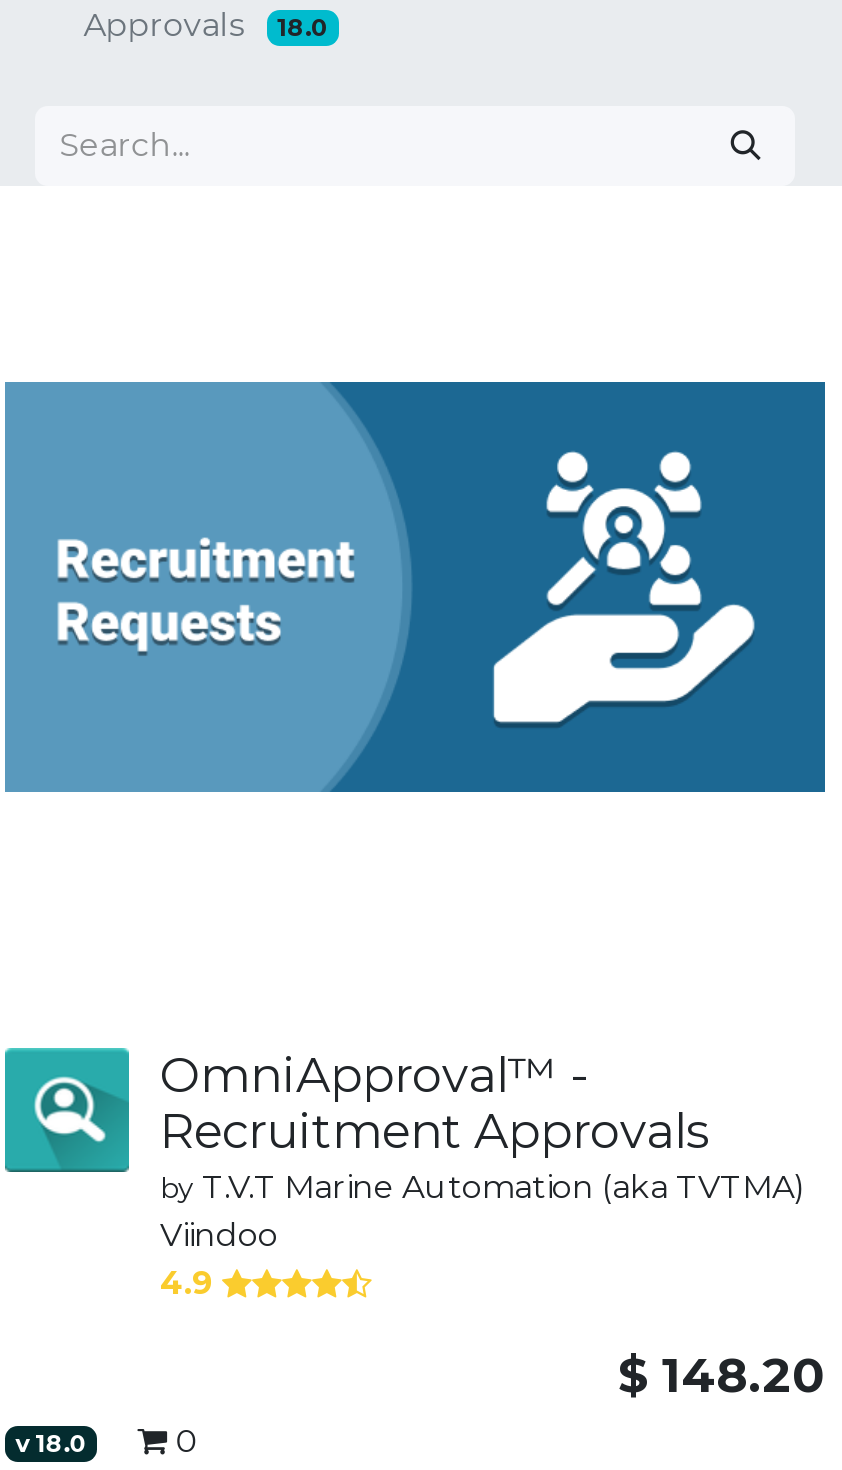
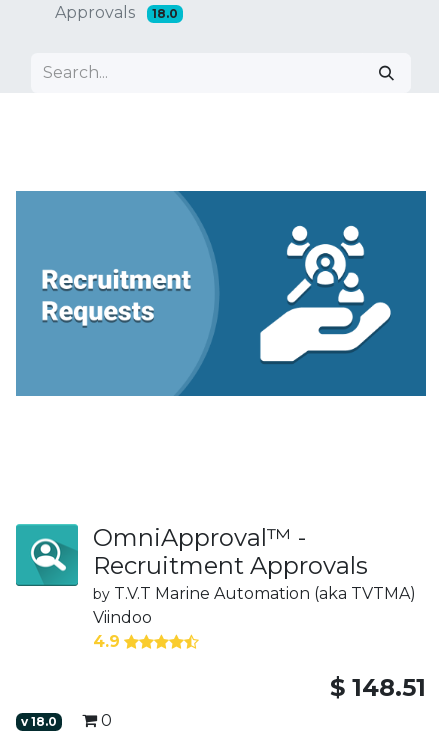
- $148.20
+ $148.51
